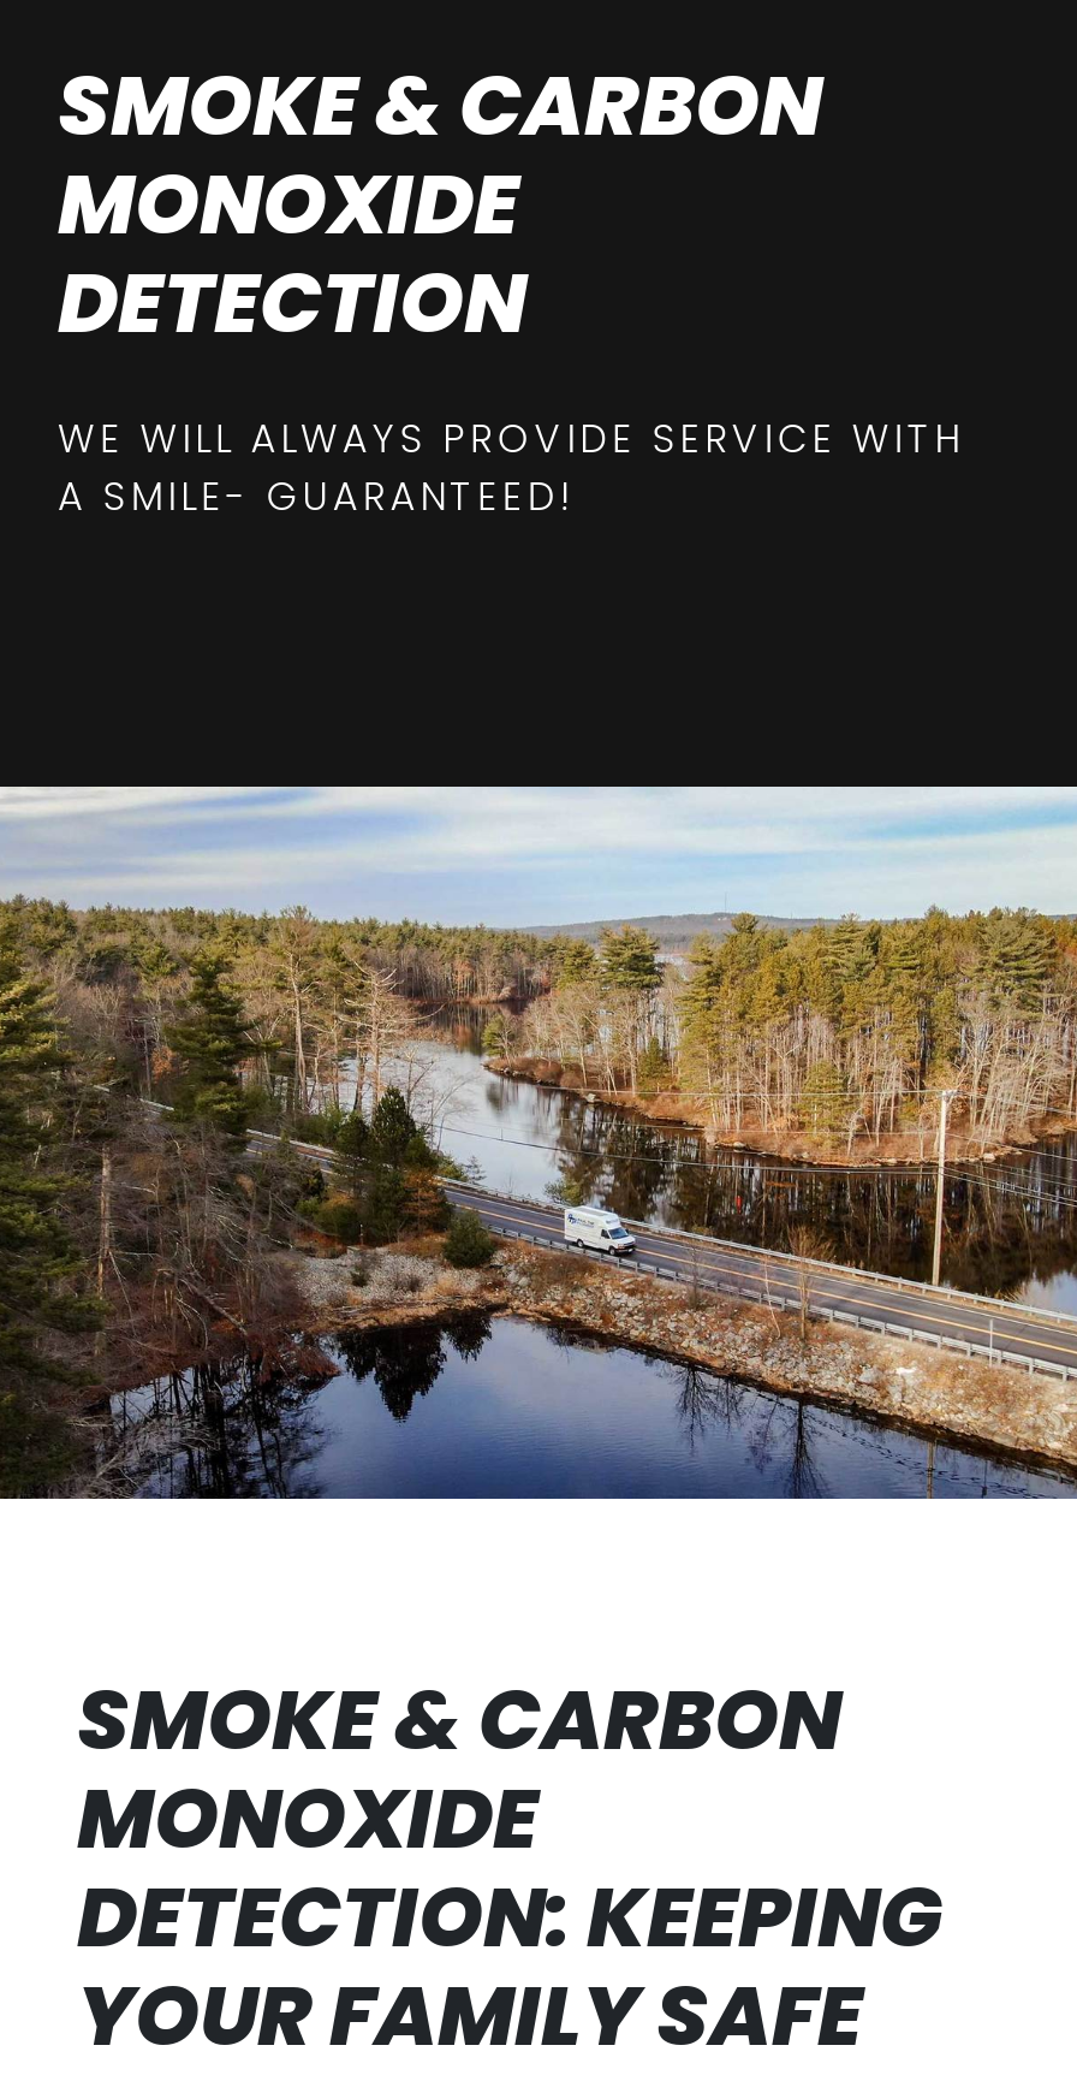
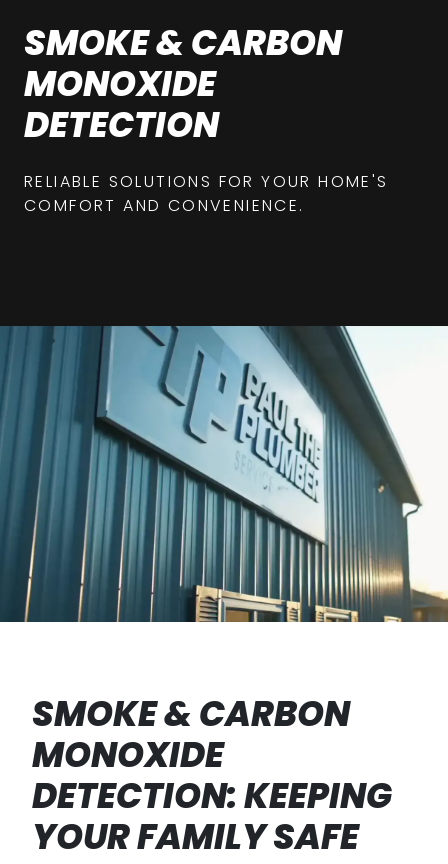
- WE WILL ALWAYS PROVIDE SERVICE WITH
- A SMILE- GUARANTEED!
+ RELIABLE SOLUTIONS FOR YOUR HOME'S
+ COMFORT AND CONVENIENCE.

- [image]
+ [image]
